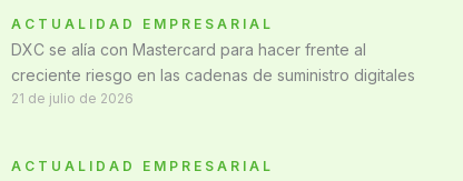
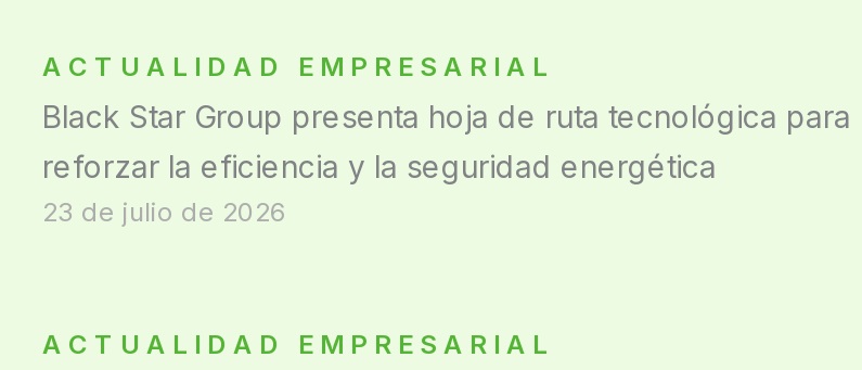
- DXC se alía con Mastercard para hacer frente al
- creciente riesgo en las cadenas de suministro digitales
- 21 de julio de 2026
+ Black Star Group presenta hoja de ruta tecnológica para
+ reforzar la eficiencia y la seguridad energética
+ 23 de julio de 2026
